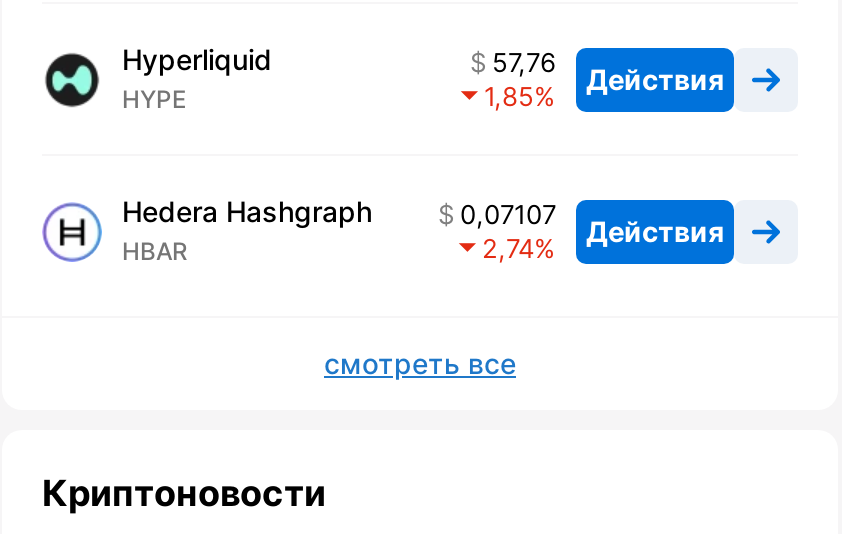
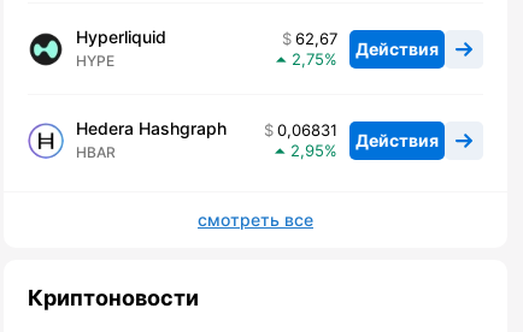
- 57,76 Действия
+ 62,67 Действия

- 1,85
+ 2,75

- 0,07107 Действия
+ 0,06831 Действия

- 2,74
+ 2,95
